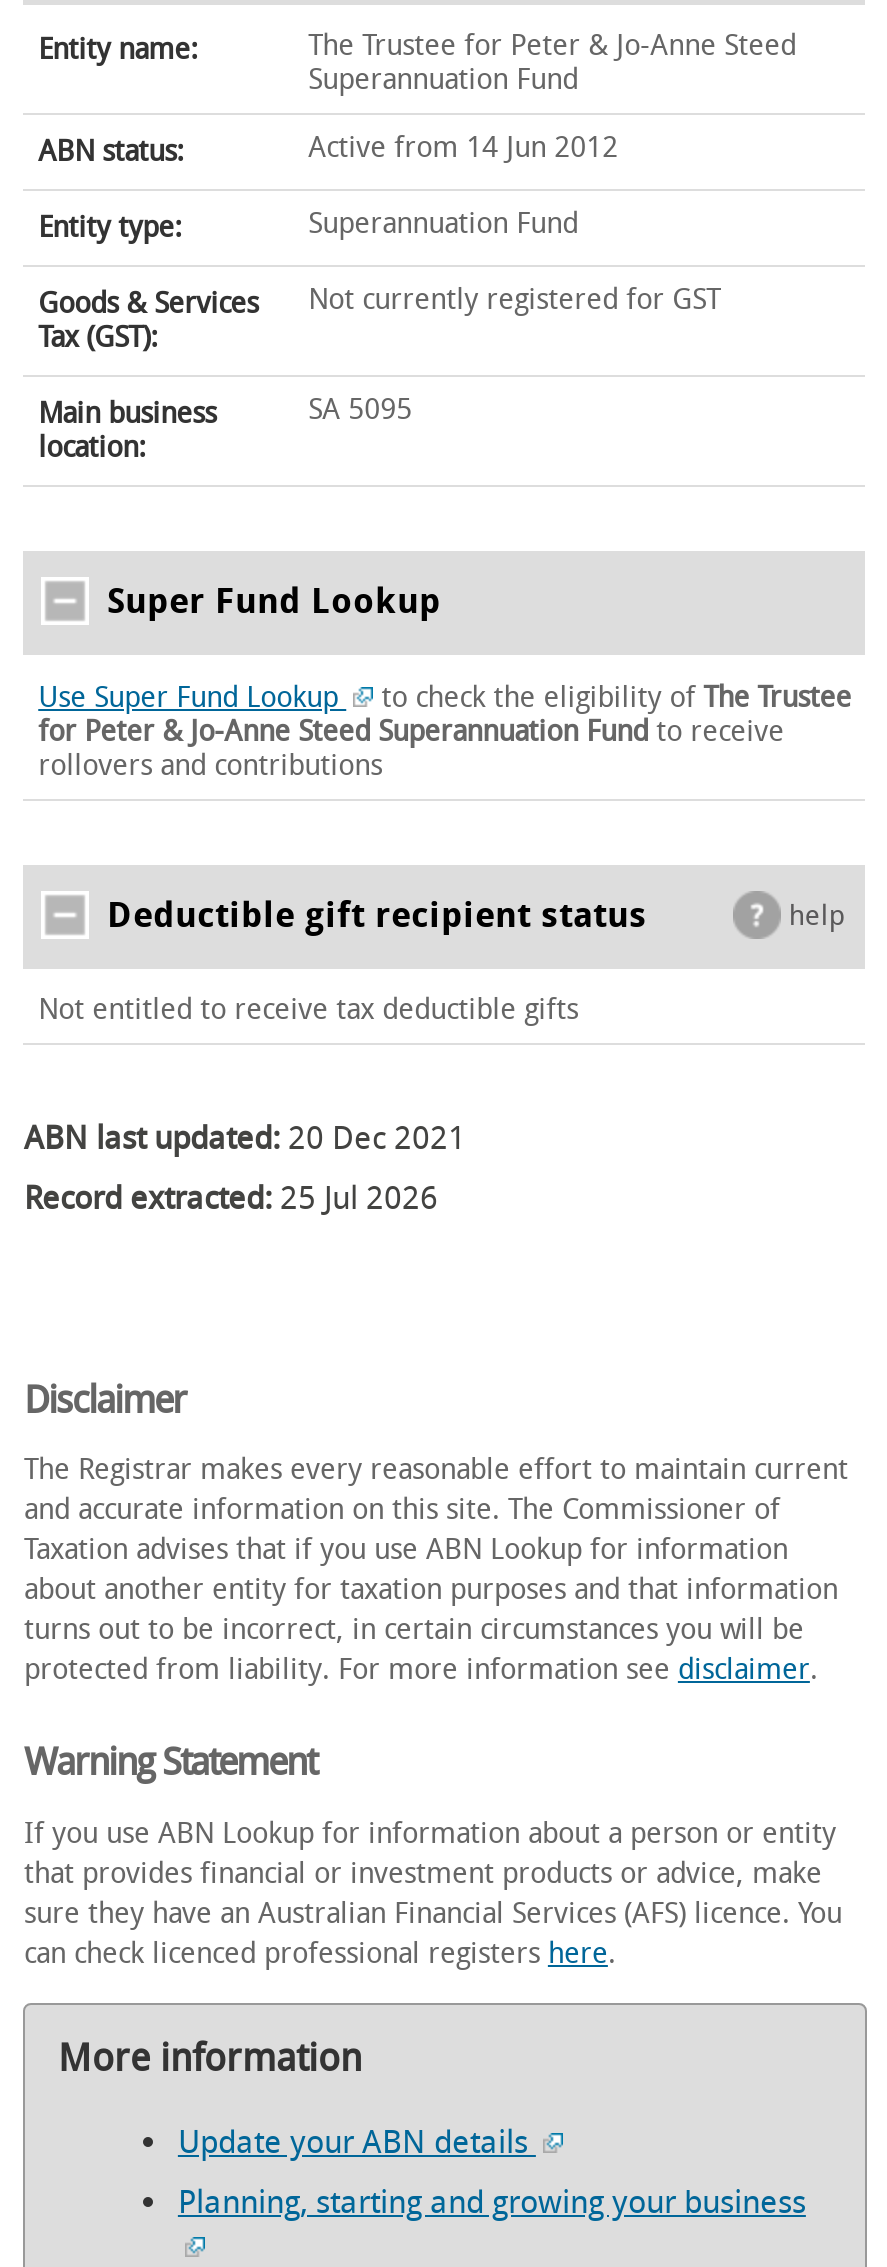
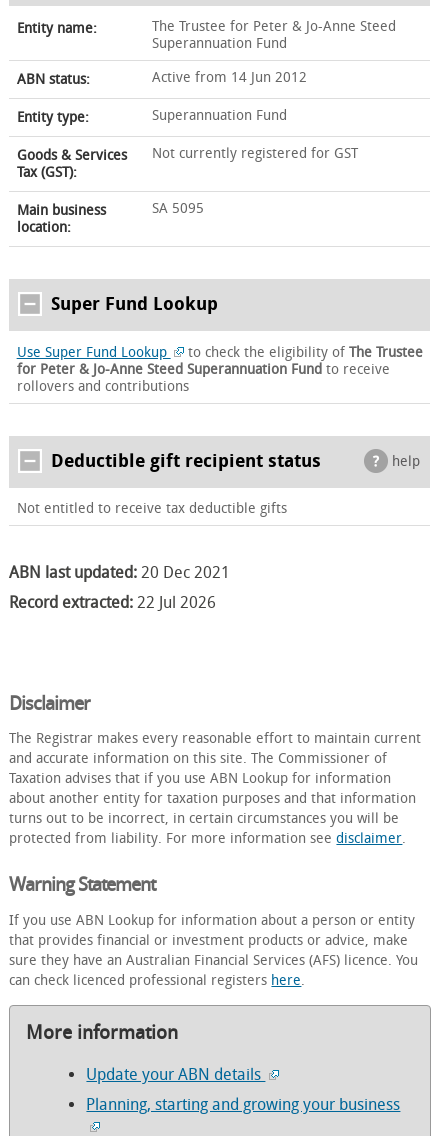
- Record extracted: 25 Jul 2026
+ Record extracted: 22 Jul 2026
